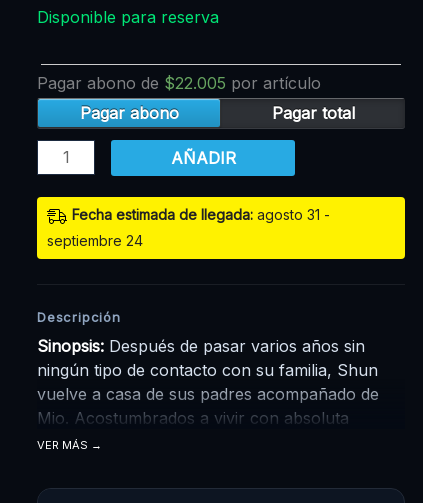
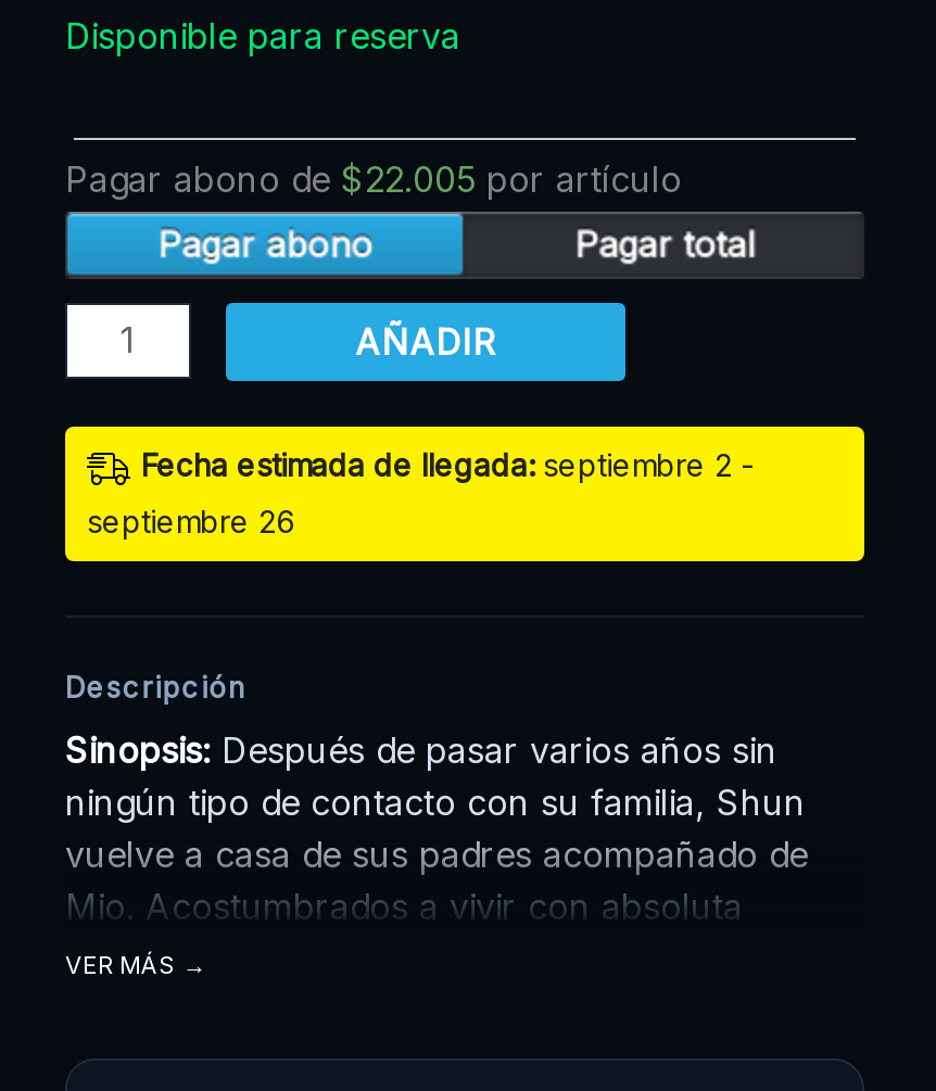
- Fecha estimada de llegada: agosto 31 -
+ Fecha estimada de llegada: septiembre 2 -

- septiembre 24
+ septiembre 26
